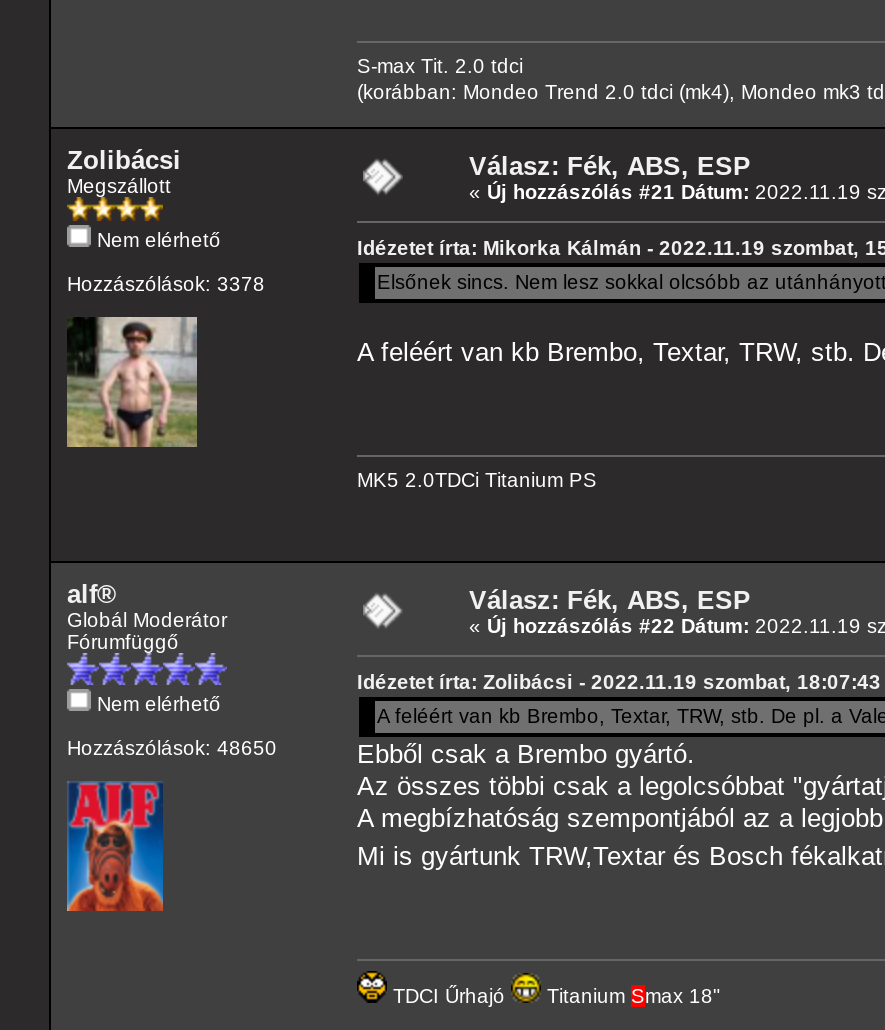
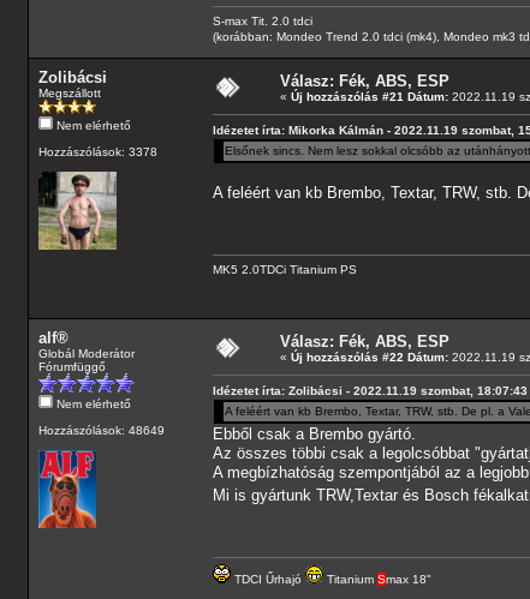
- Hozzászólások: 48650
+ Hozzászólások: 48649
